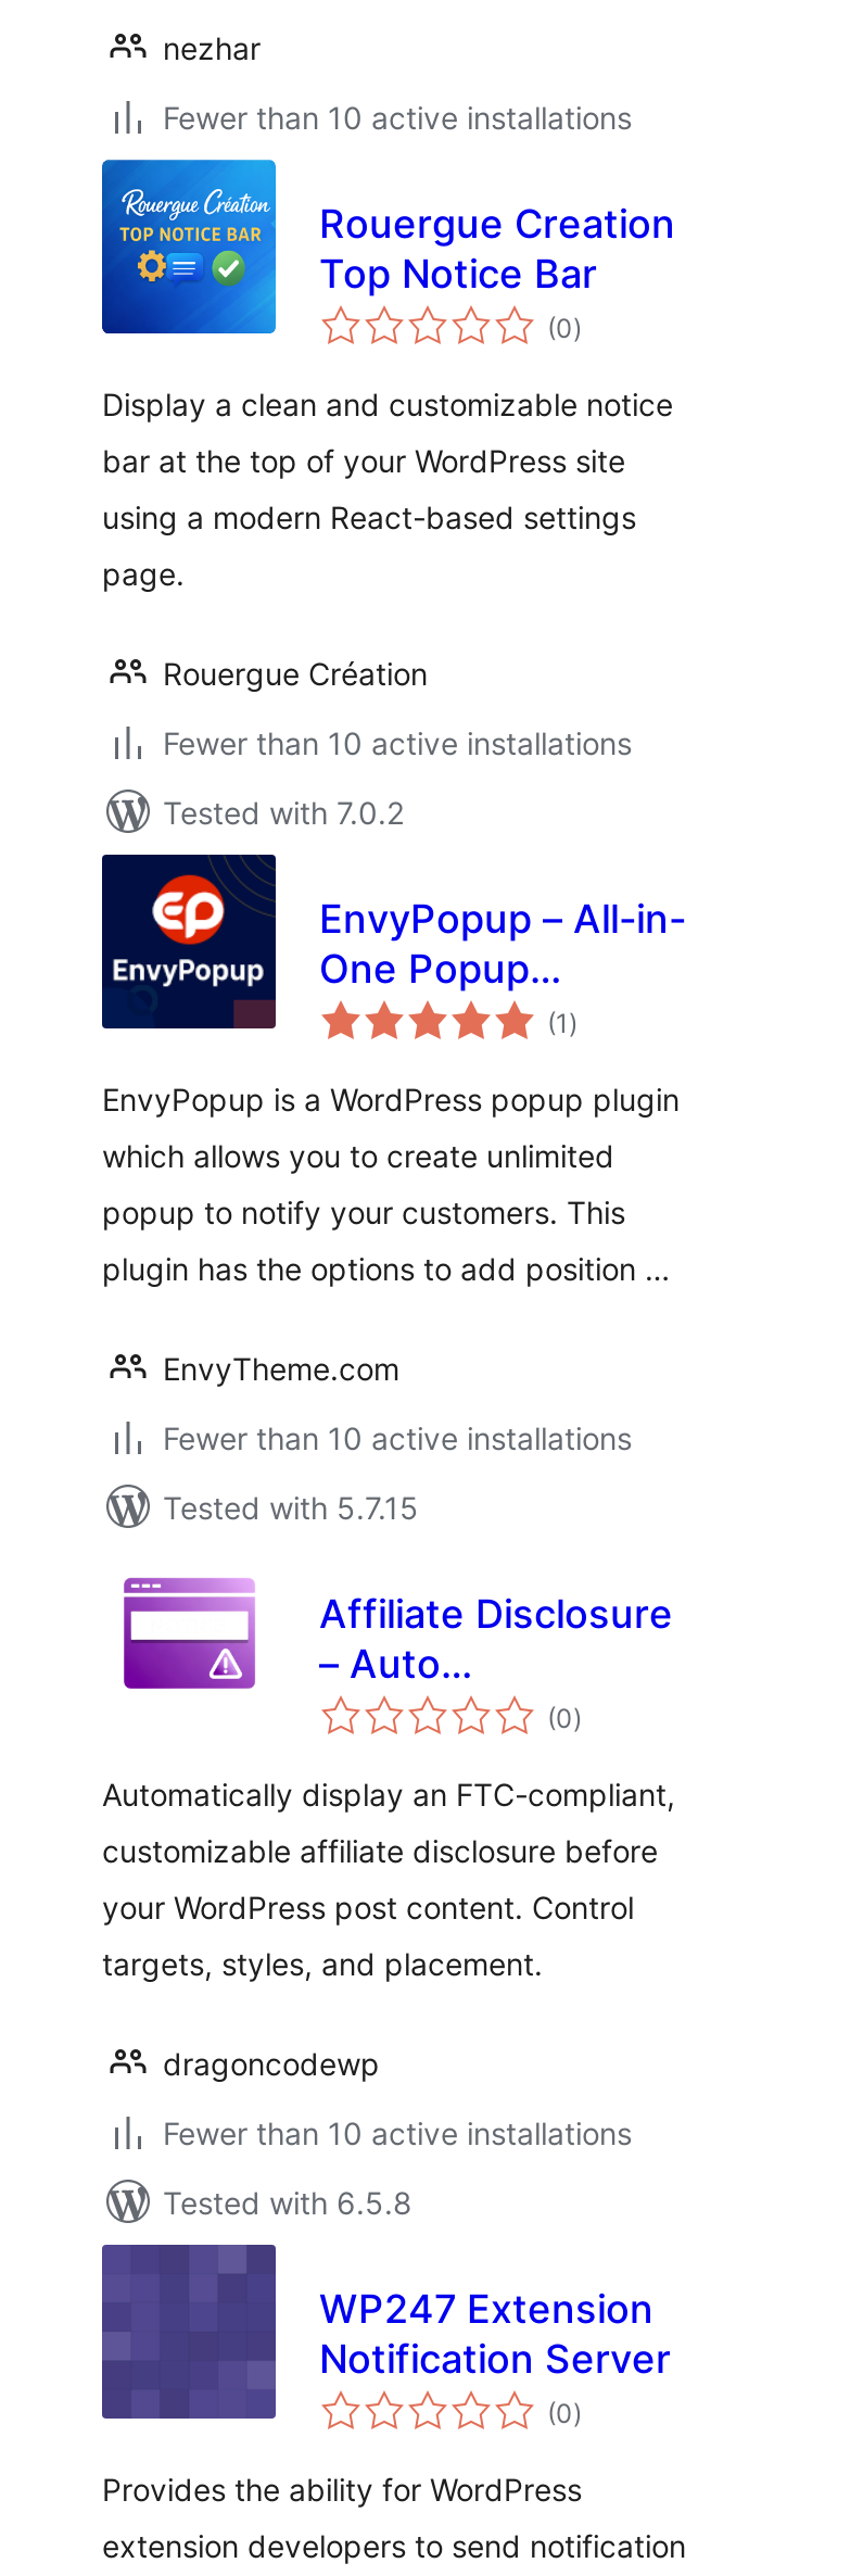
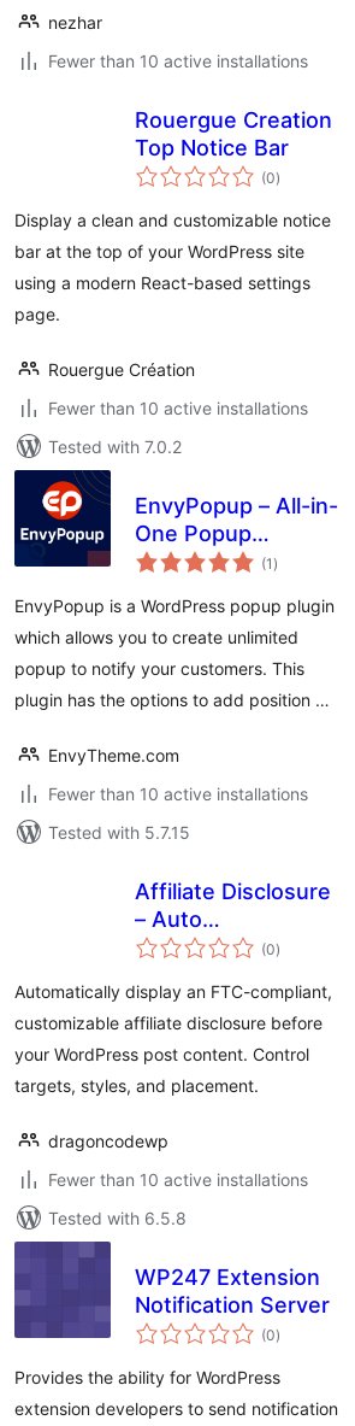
- [image]

- [image]
